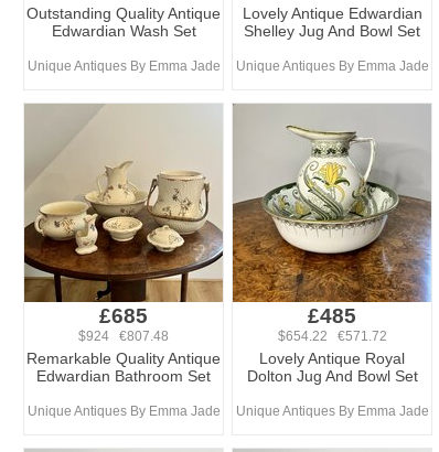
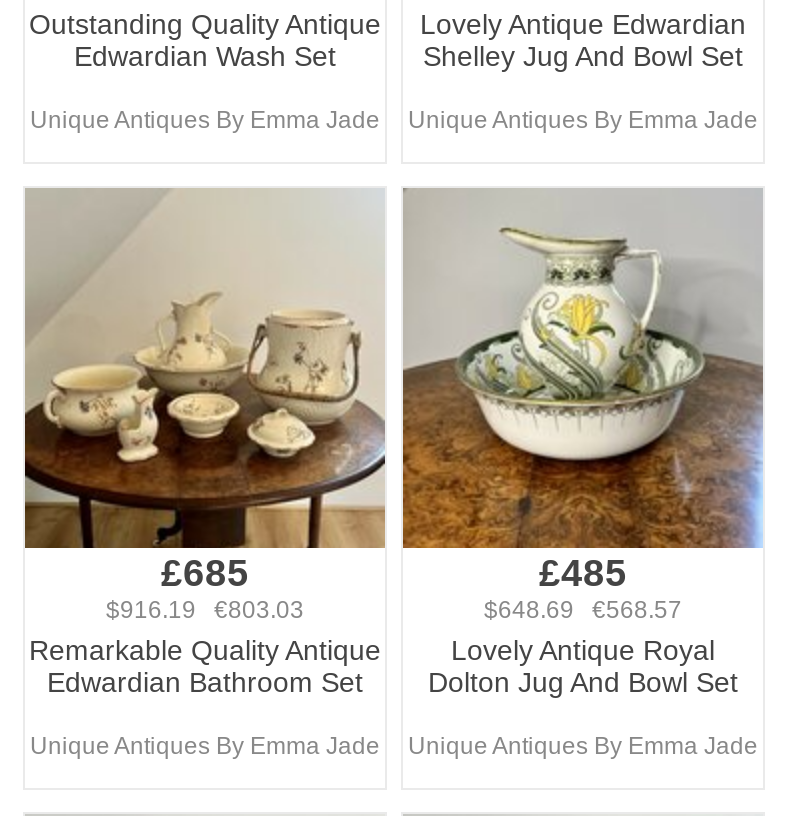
- $924 €807.48
+ $916.19 €803.03

- $654.22 €571.72
+ $648.69 €568.57
